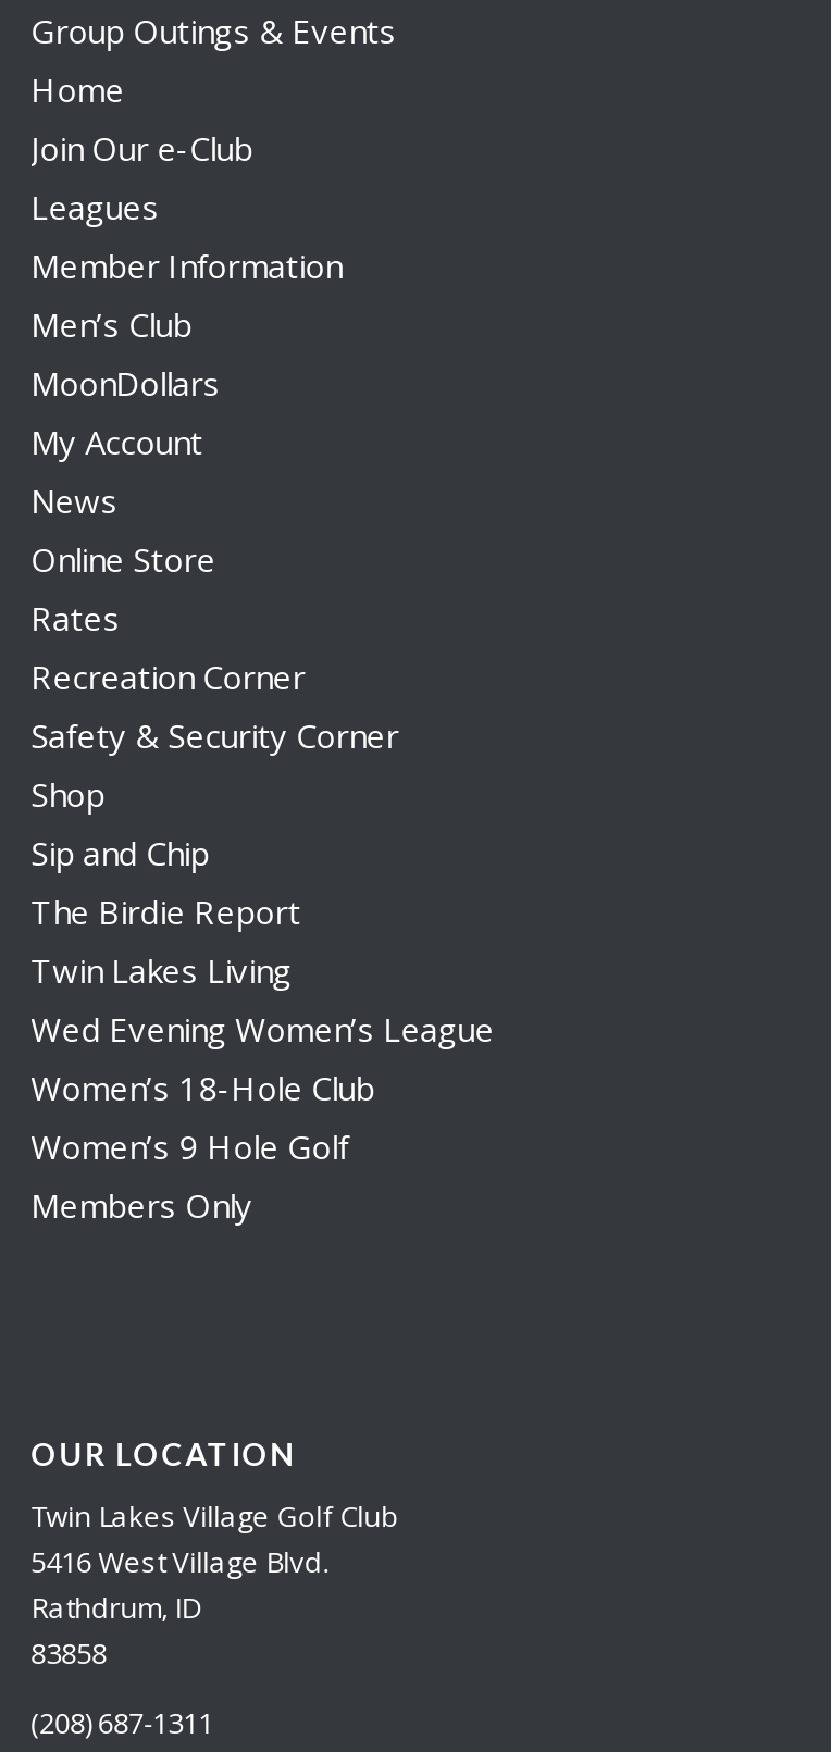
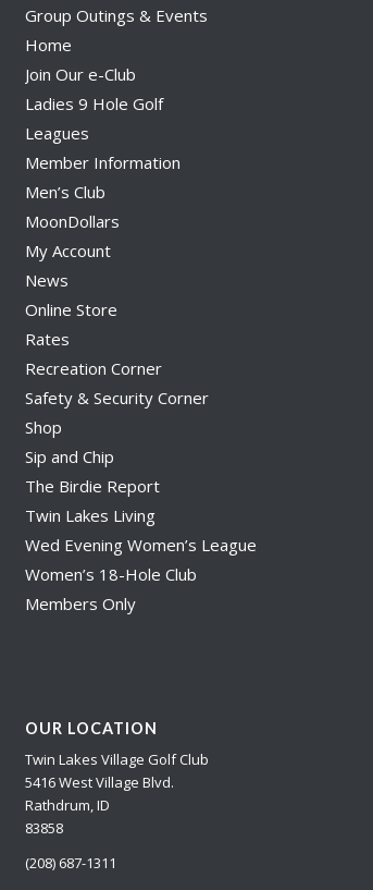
+ Ladies 9 Hole Golf

moved down: Leagues | Member Information | Men’s Club | ... | Wed Evening Women’s League | Women’s 18-Hole Club

- Women’s 9 Hole Golf
